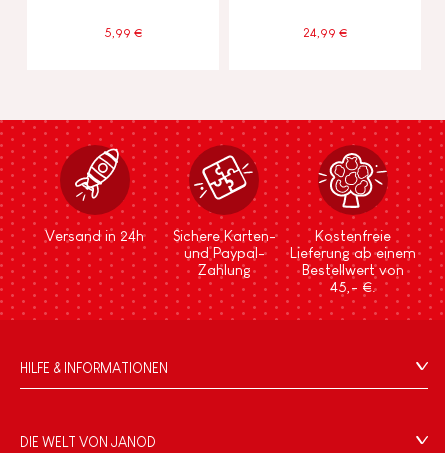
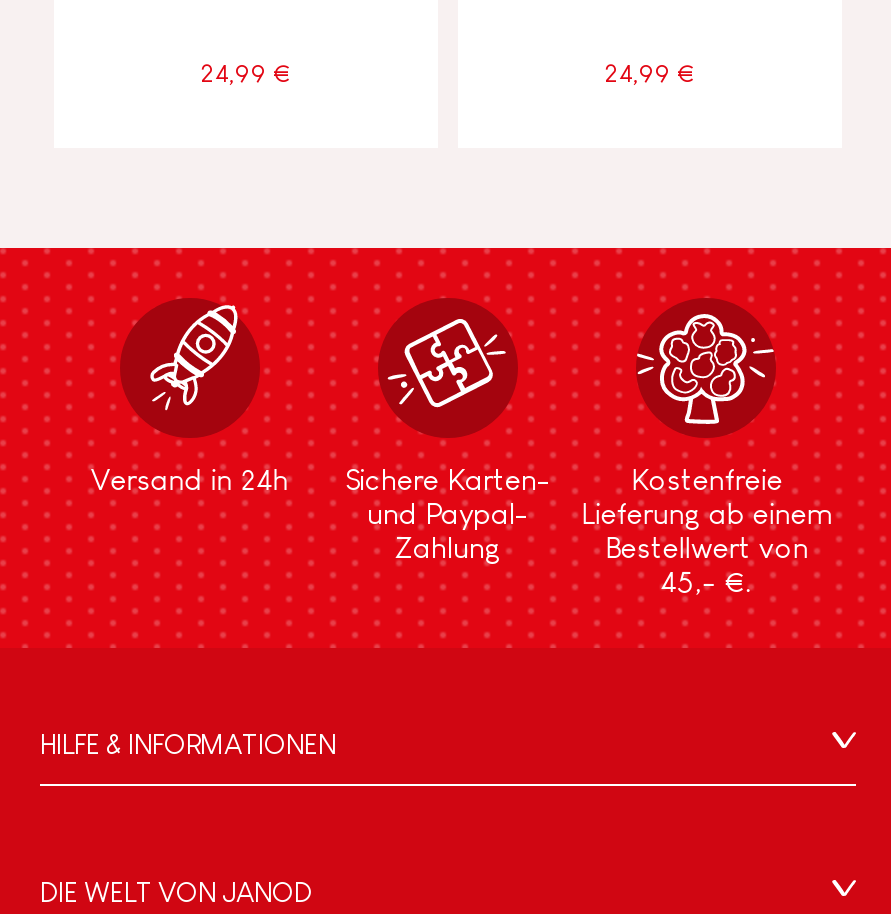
- 5,99 €
+ 24,99 €
